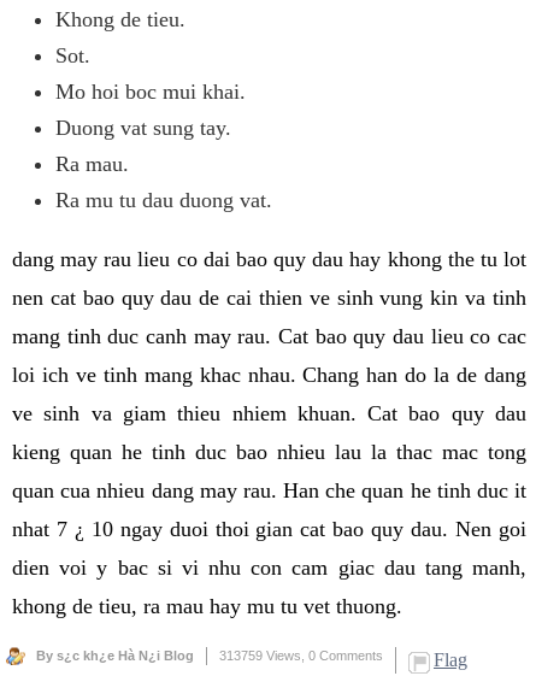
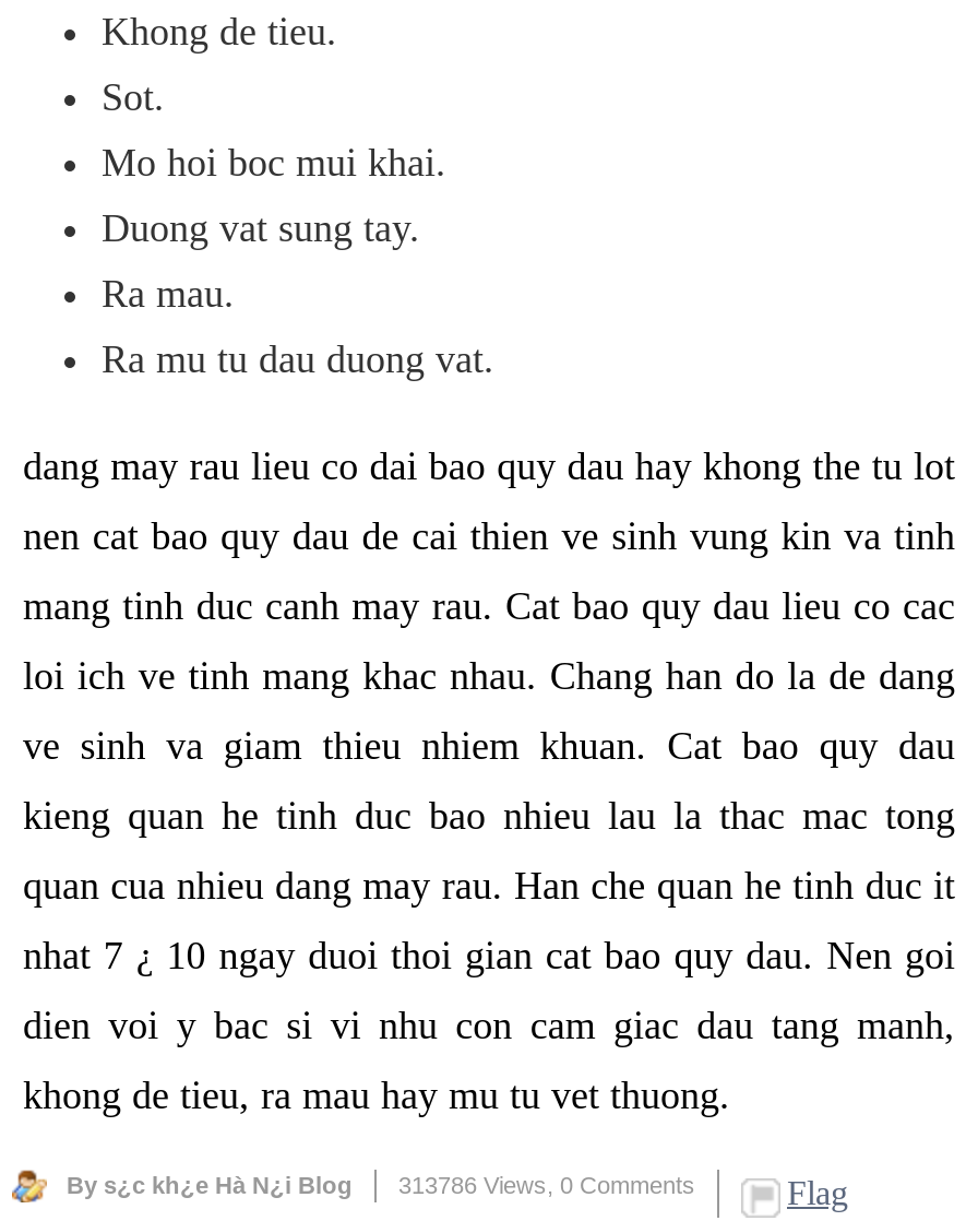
- 313759 Views, 0 Comments
+ 313786 Views, 0 Comments
